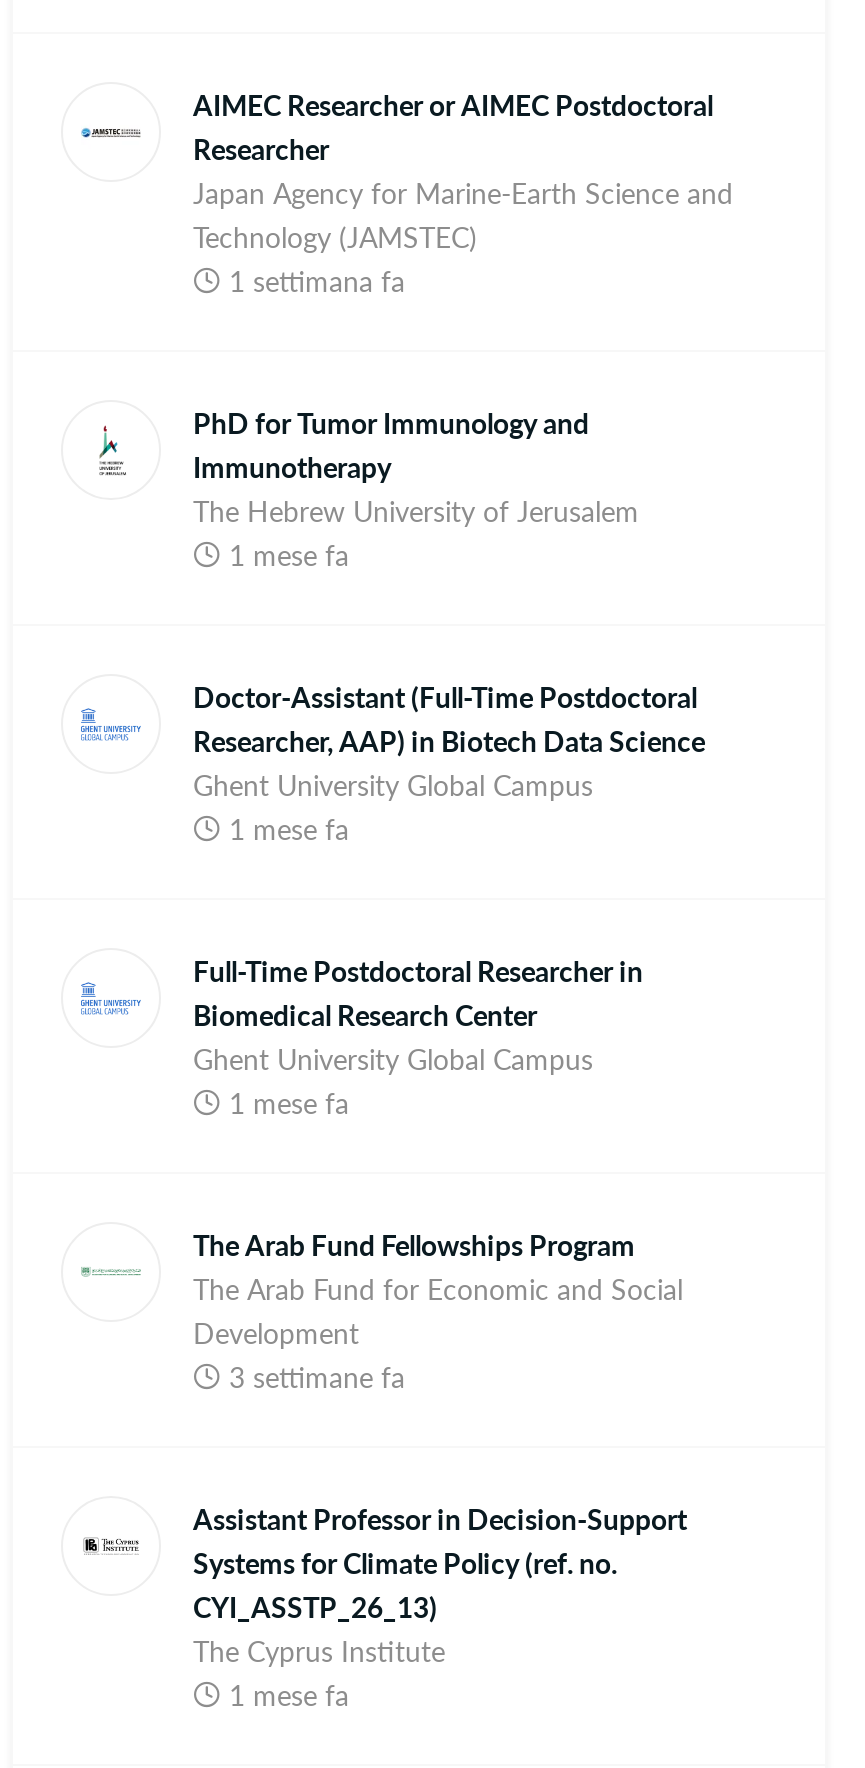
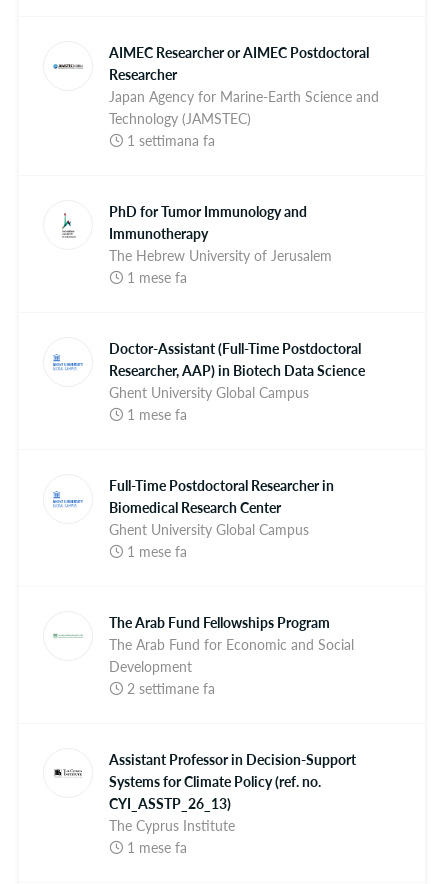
- 3 settimane fa
+ 2 settimane fa
